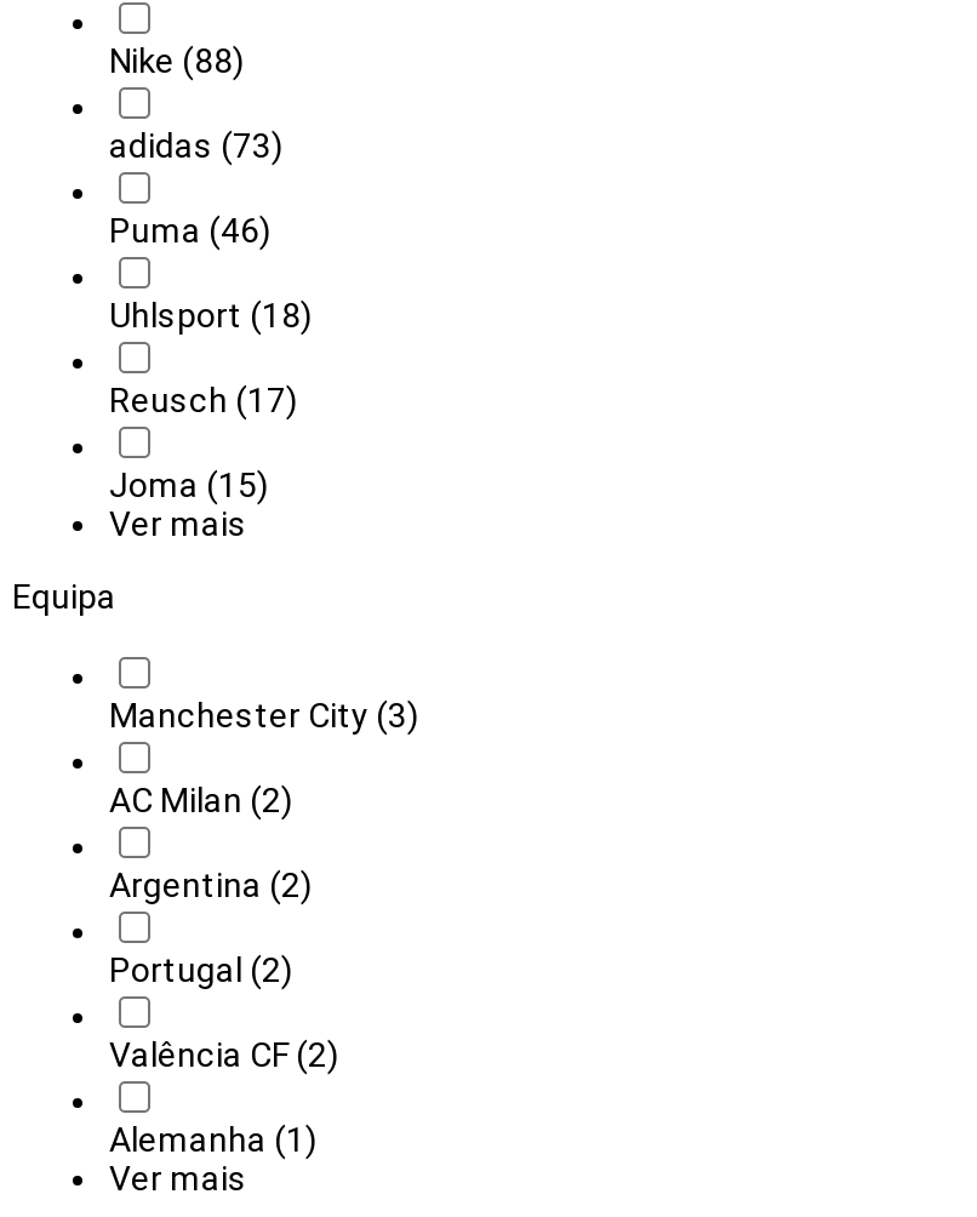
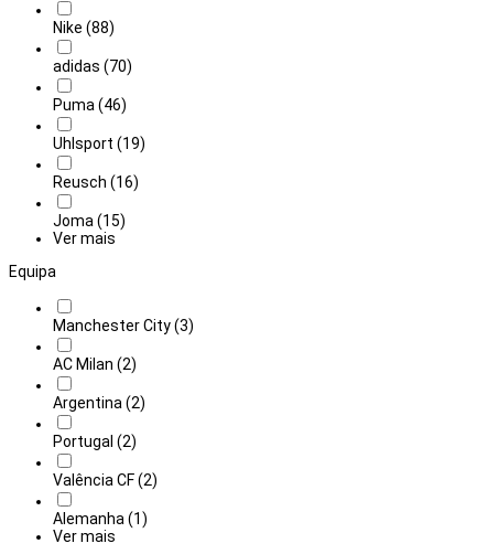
- adidas (73)
+ adidas (70)

- Uhlsport (18)
+ Uhlsport (19)

- Reusch (17)
+ Reusch (16)
